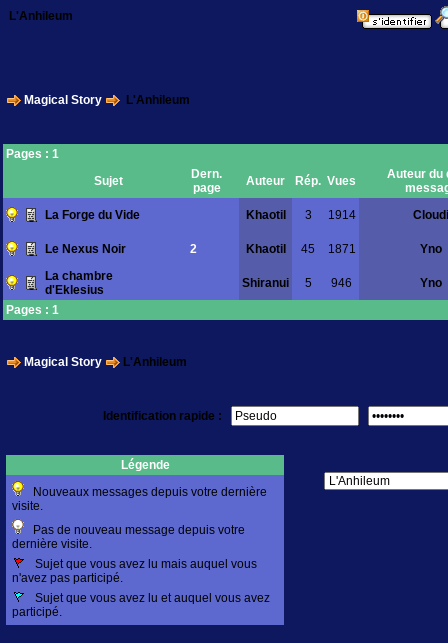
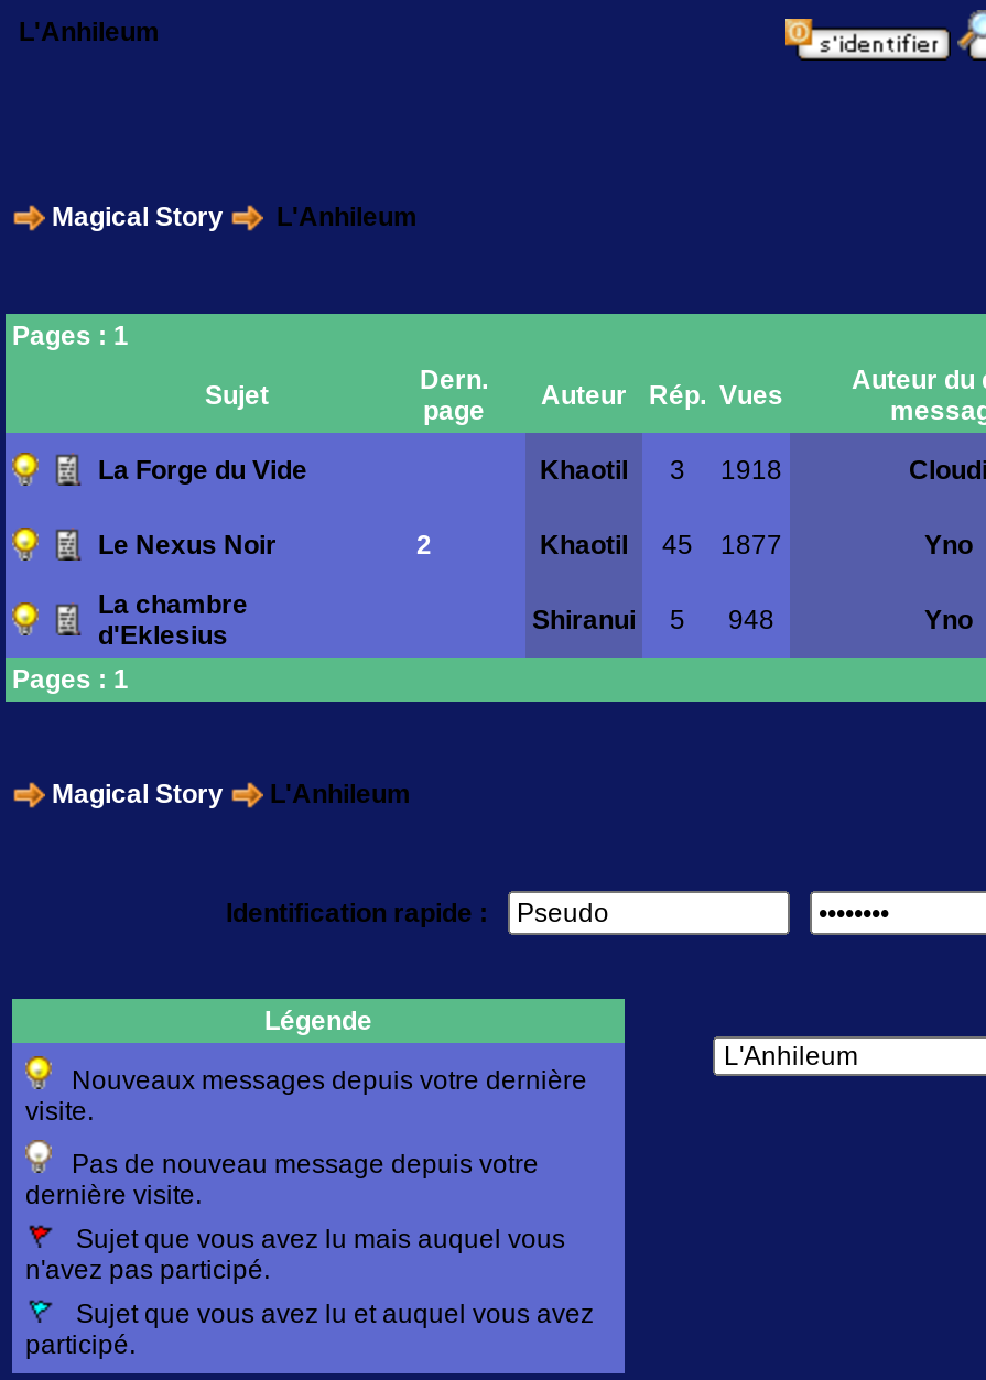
- Khaotil 3 1914
+ Khaotil 3 1918

- Khaotil 45 1871
+ Khaotil 45 1877

- Shiranui 5 946
+ Shiranui 5 948
